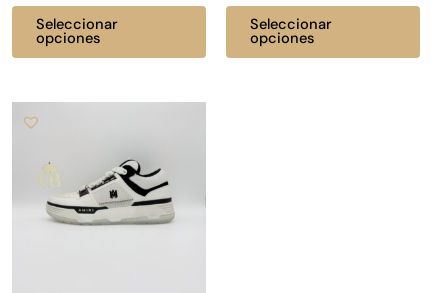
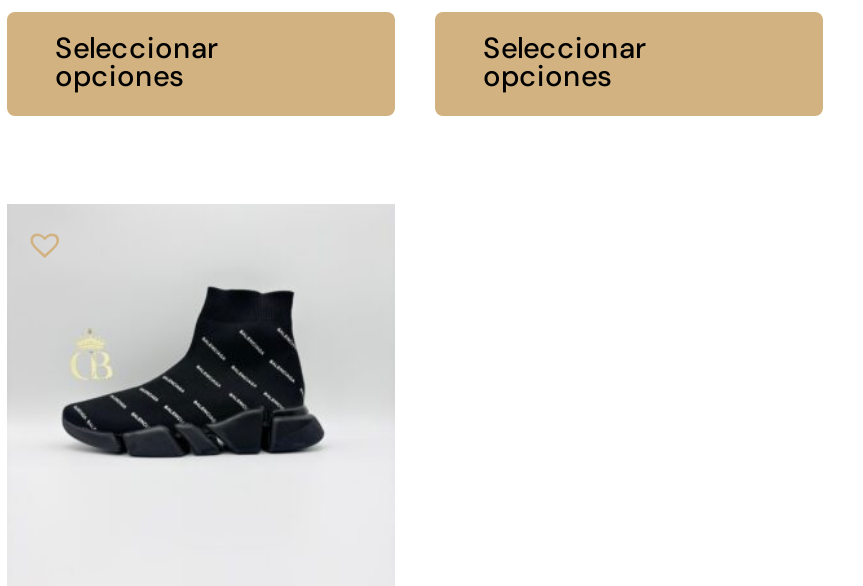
- [image]
+ [image]
